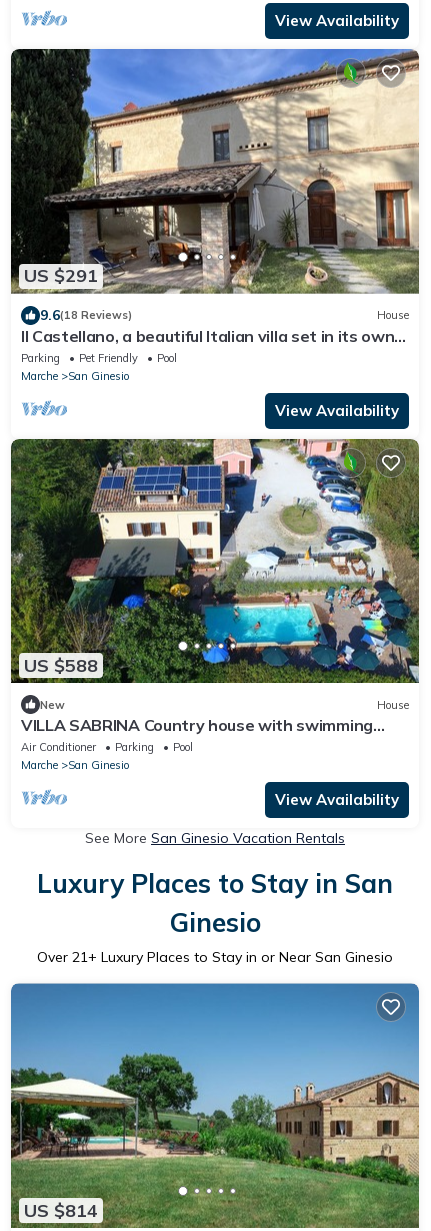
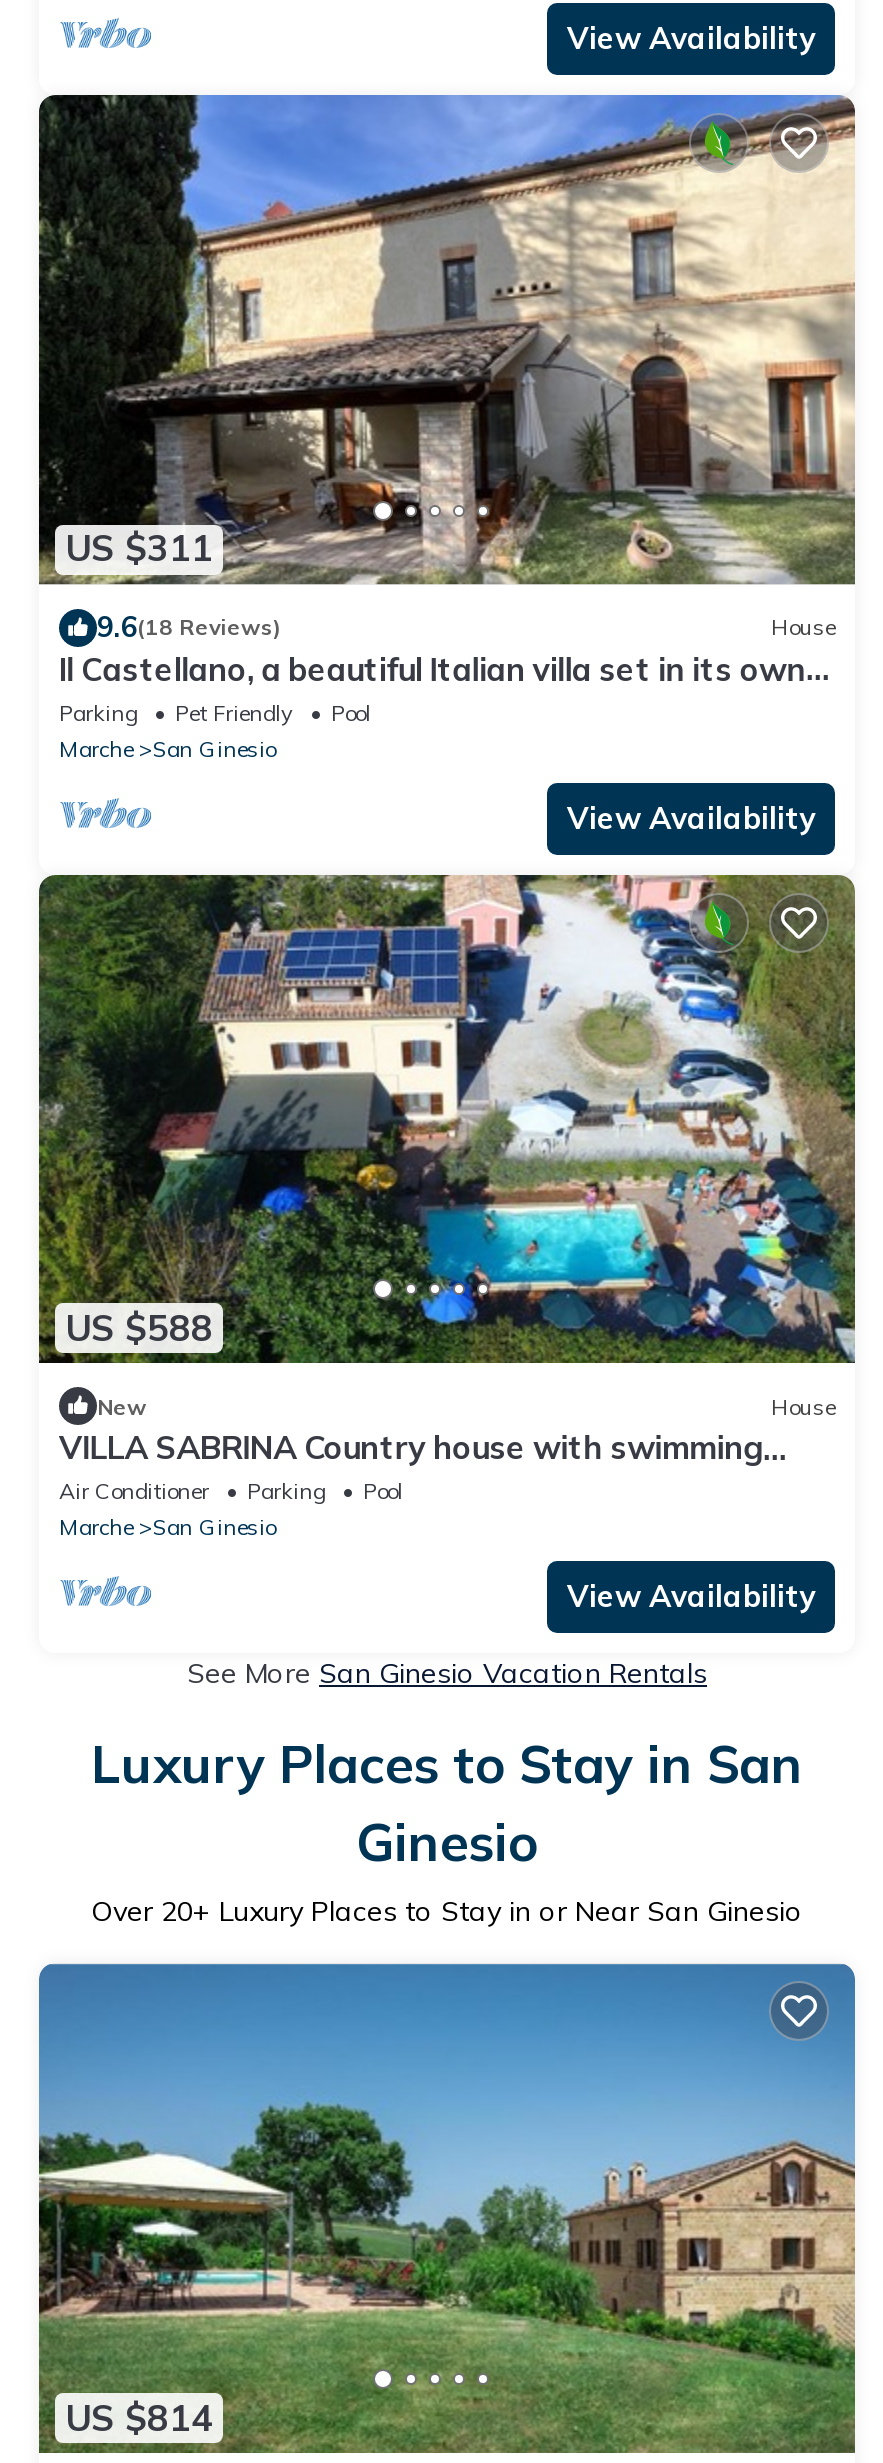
- US $291
+ US $311

- Over 21+ Luxury Places to Stay in or Near San Ginesio
+ Over 20+ Luxury Places to Stay in or Near San Ginesio
